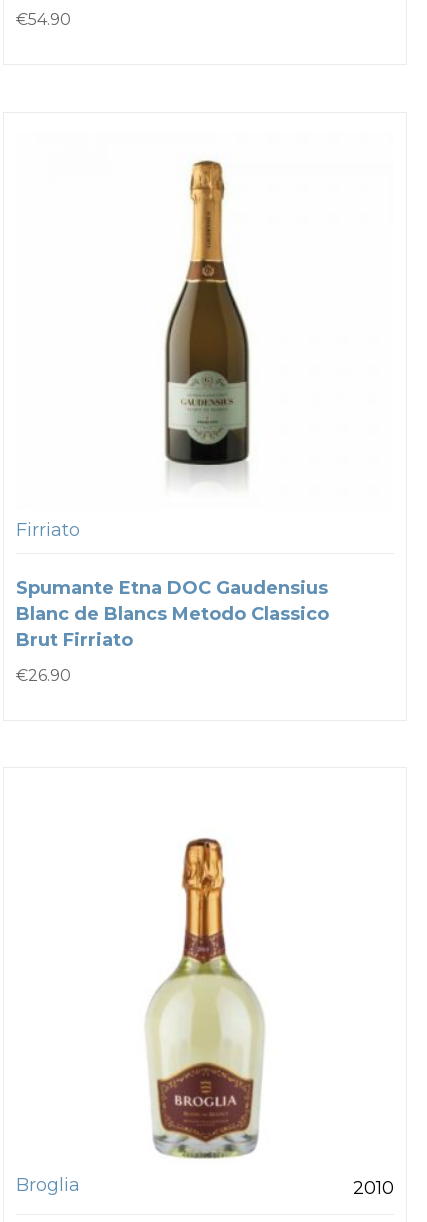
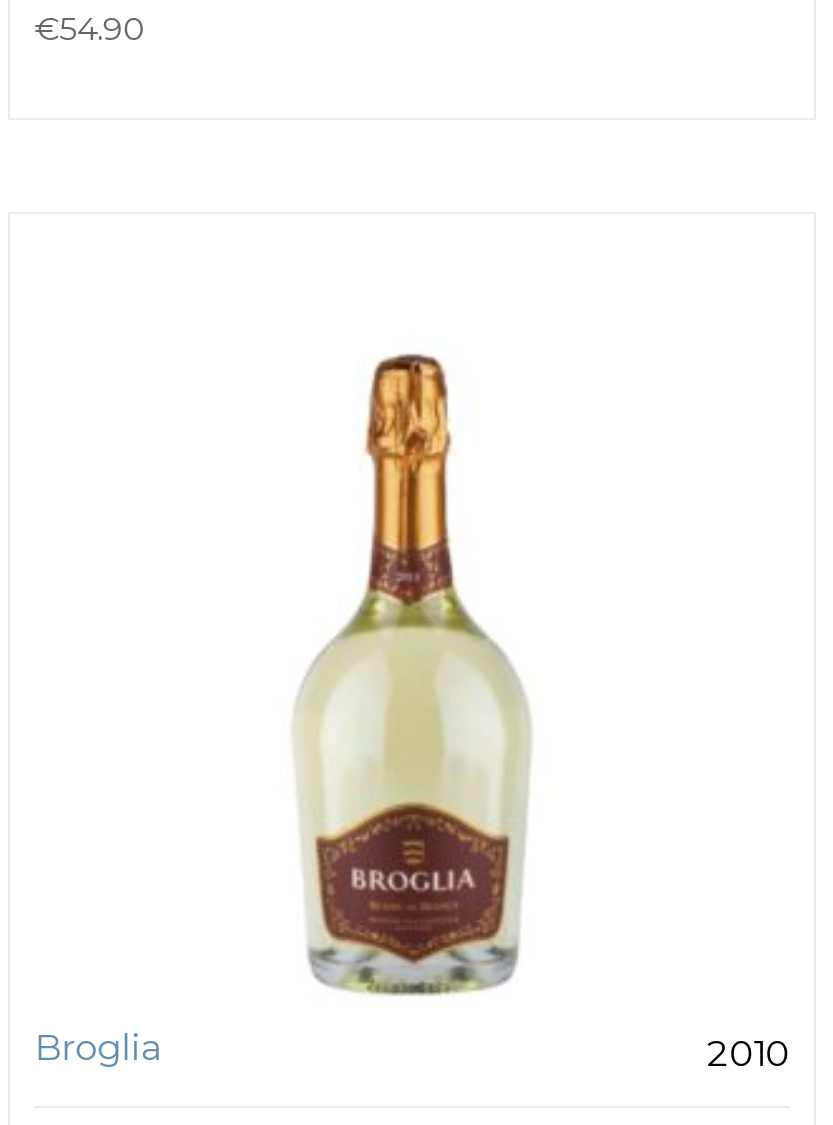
- [image]
- Firriato
- Spumante Etna DOC Gaudensius
- Blanc de Blancs Metodo Classico
- Brut Firriato
- €26.90
